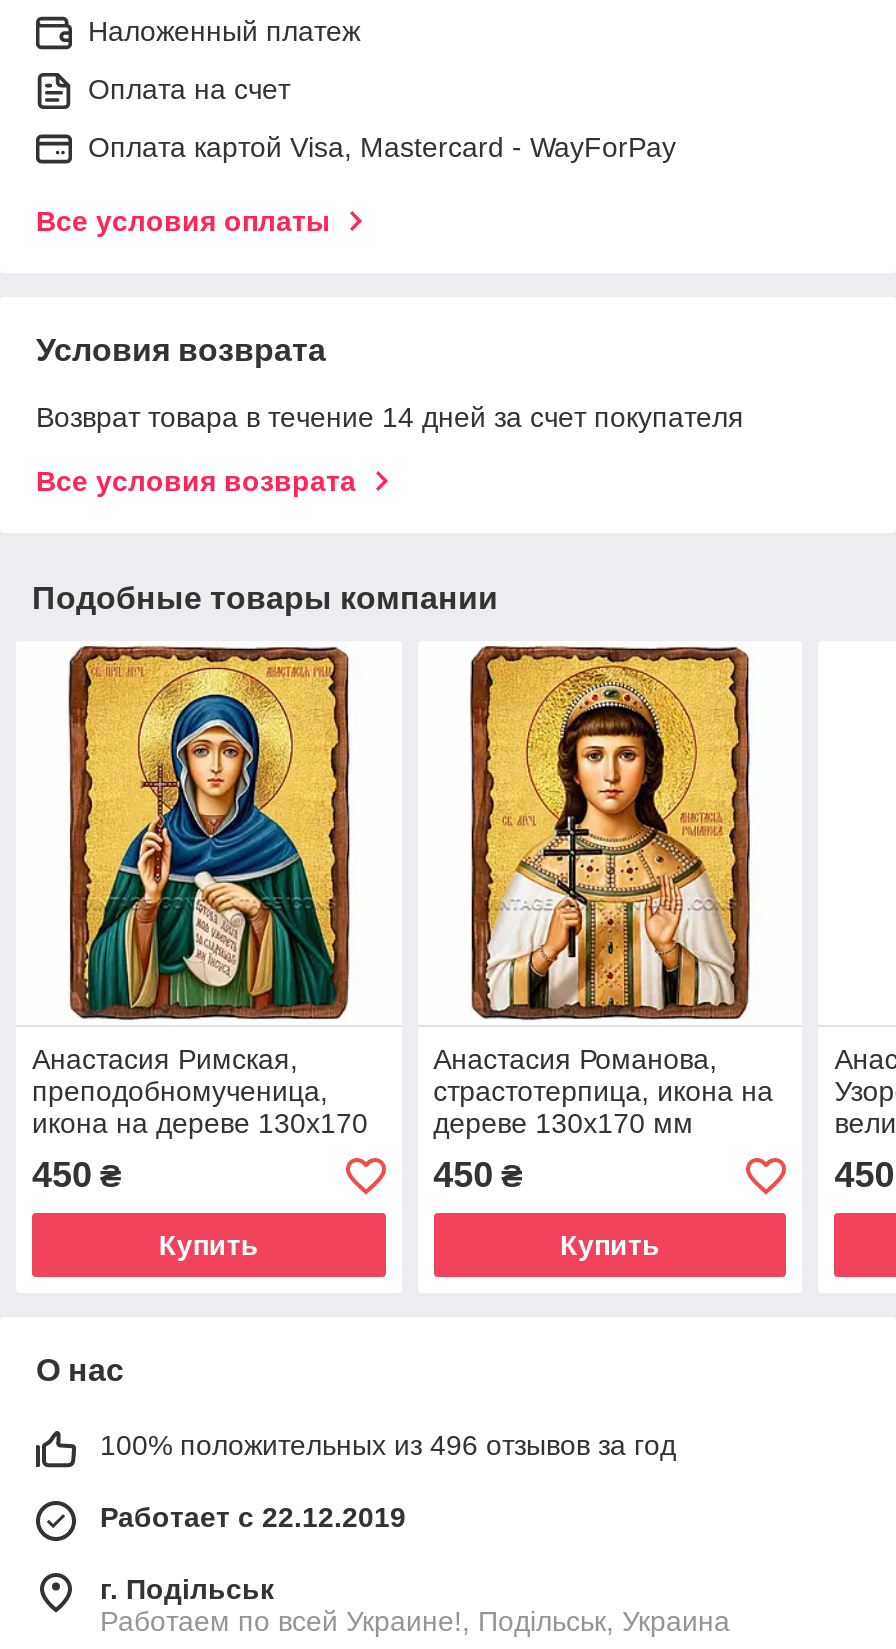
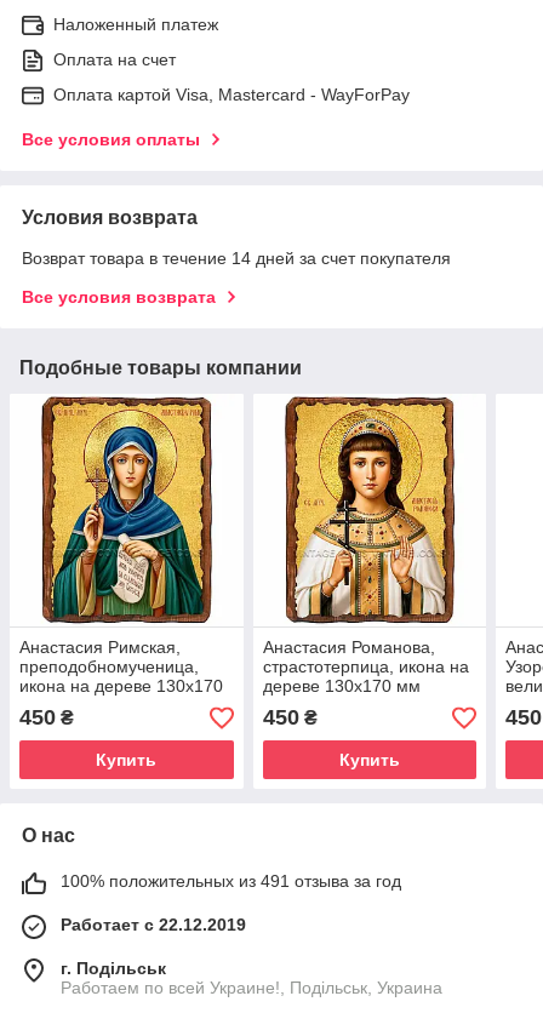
- 100% положительных из 496 отзывов за год
+ 100% положительных из 491 отзыва за год
